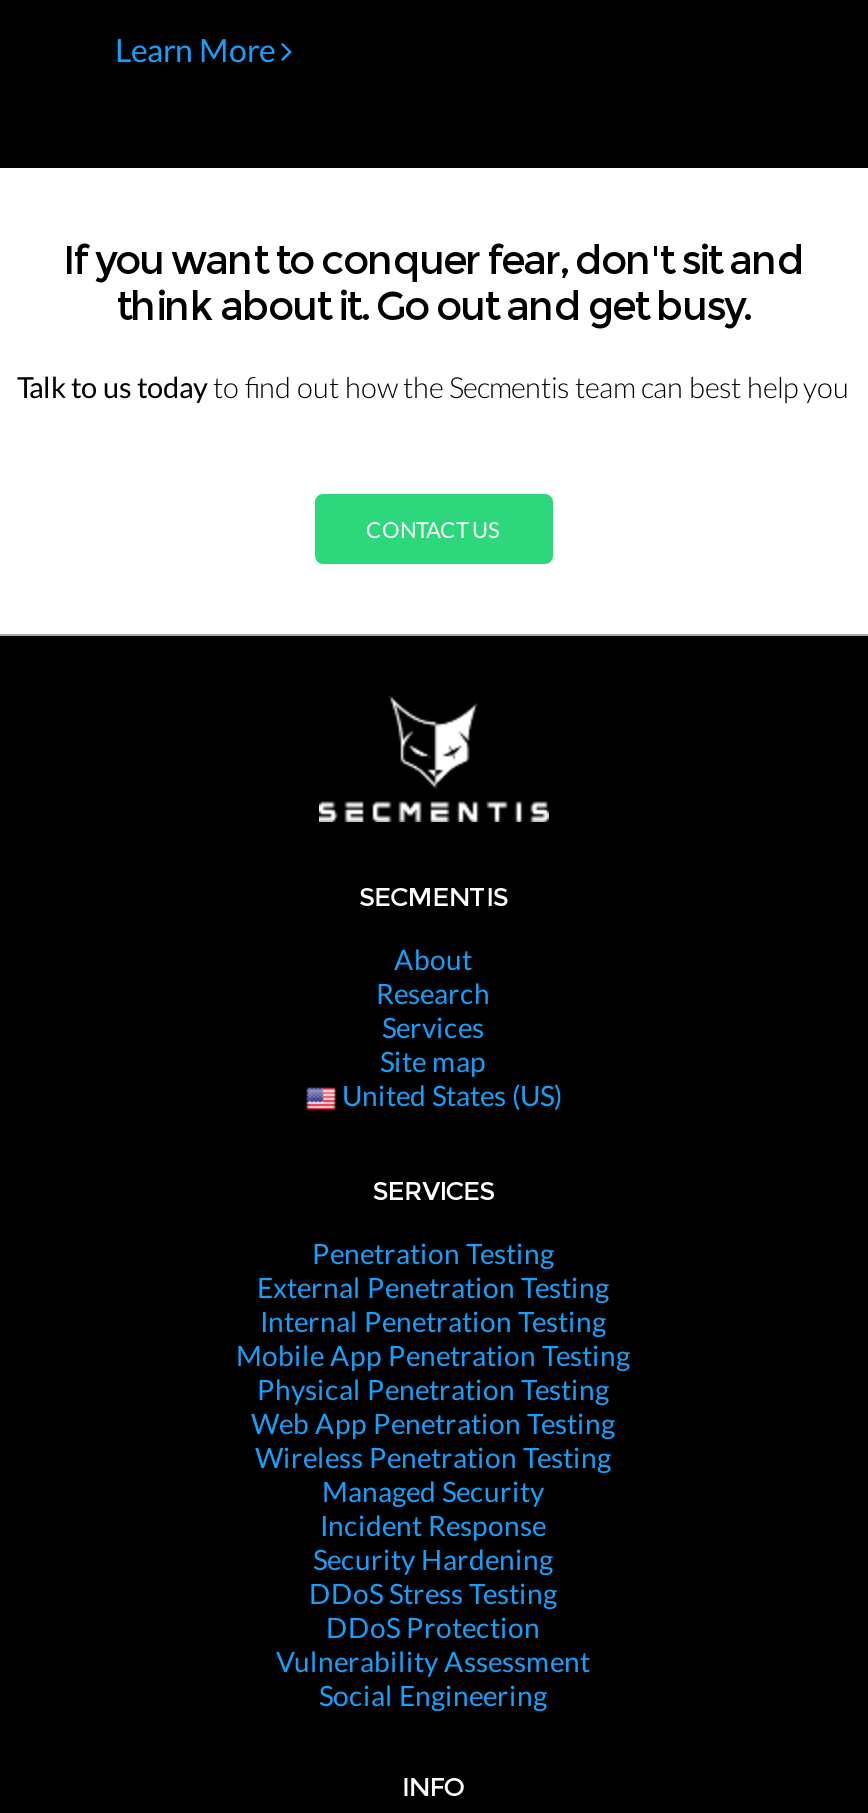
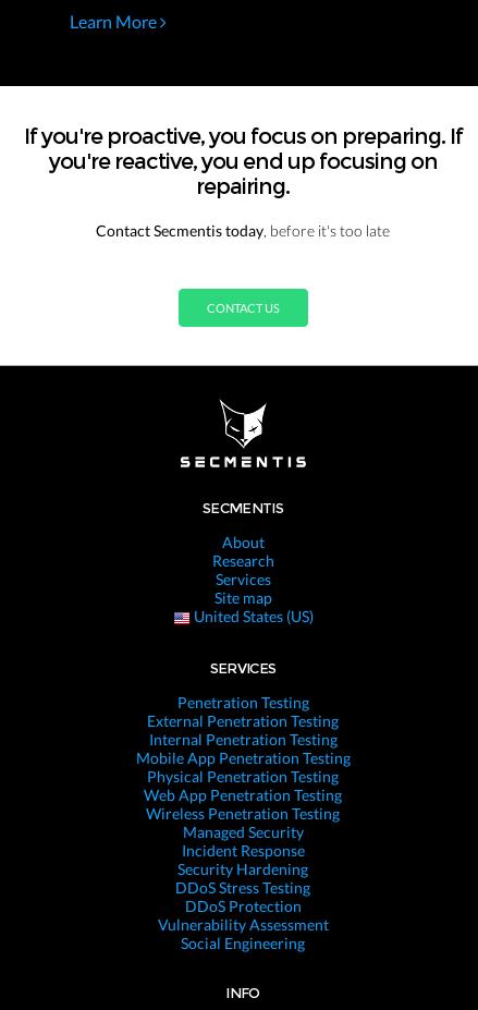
- If you want to conquer fear, don't sit and
- think about it. Go out and get busy.
+ If you're proactive, you focus on preparing. If
+ you're reactive, you end up focusing on
+ repairing.

- Talk to us today to find out how the Secmentis team can best help you
+ Contact Secmentis today, before it's too late
